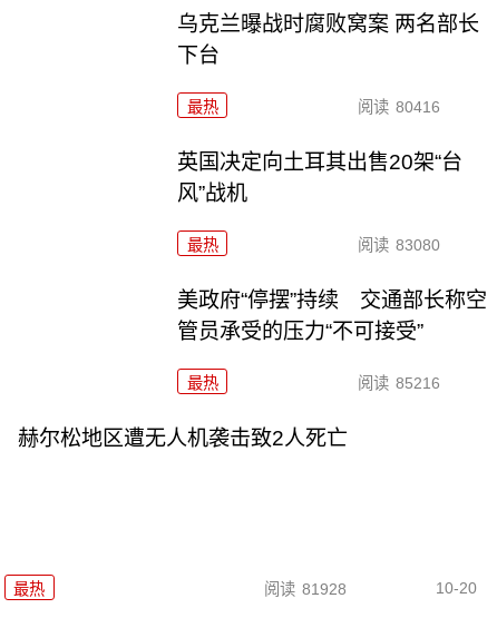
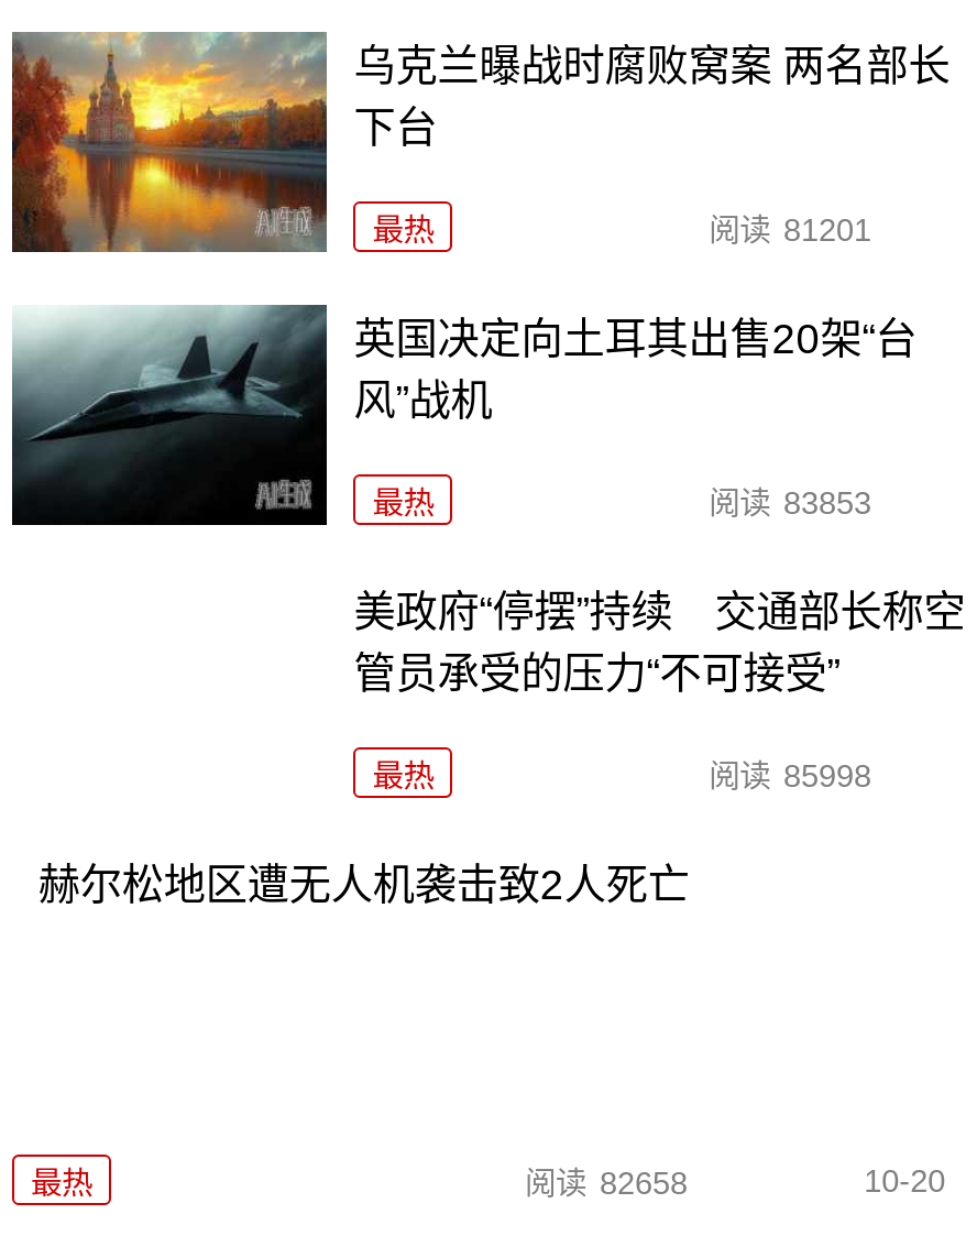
+ [image]

- 阅读 80416
+ 阅读 81201

+ [image]

- 阅读 83080
+ 阅读 83853

- 阅读 85216
+ 阅读 85998

- 阅读 81928
+ 阅读 82658
